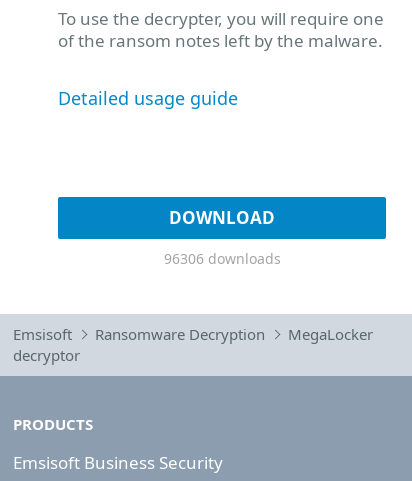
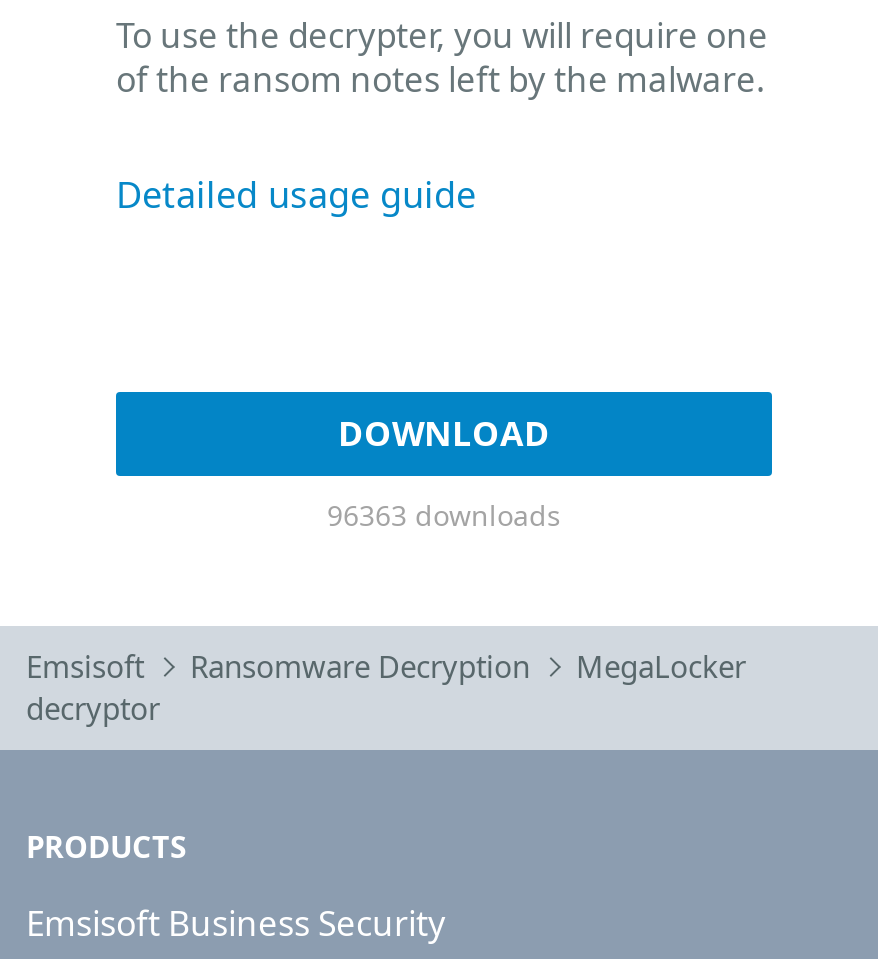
- 96306 downloads
+ 96363 downloads
